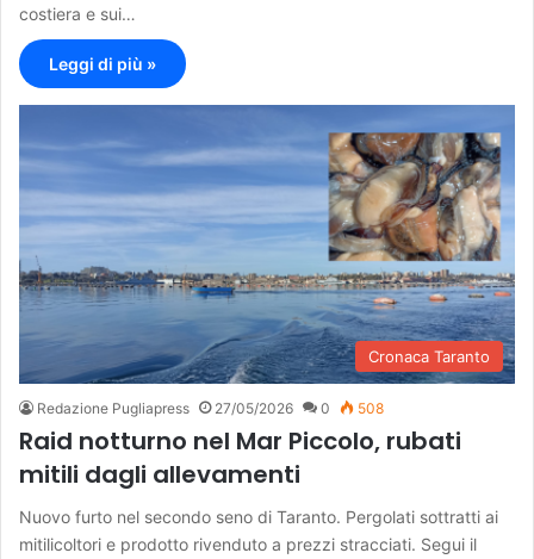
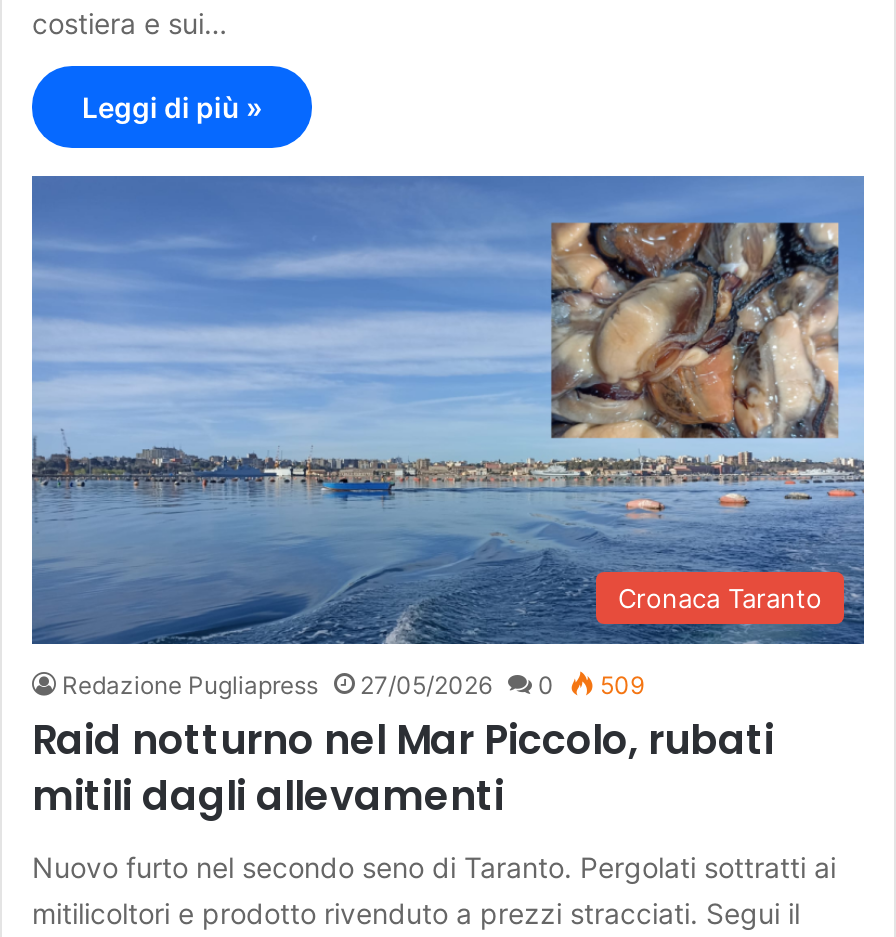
- Redazione Pugliapress 27/05/2026 0 508
+ Redazione Pugliapress 27/05/2026 0 509
